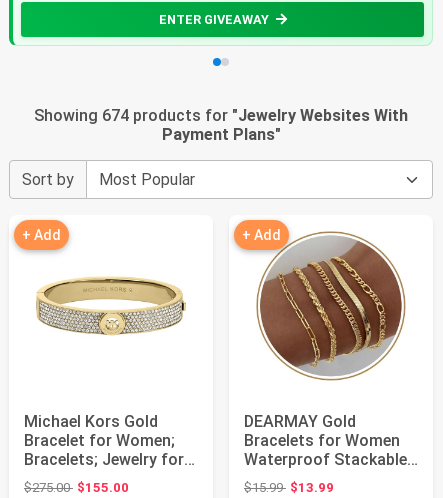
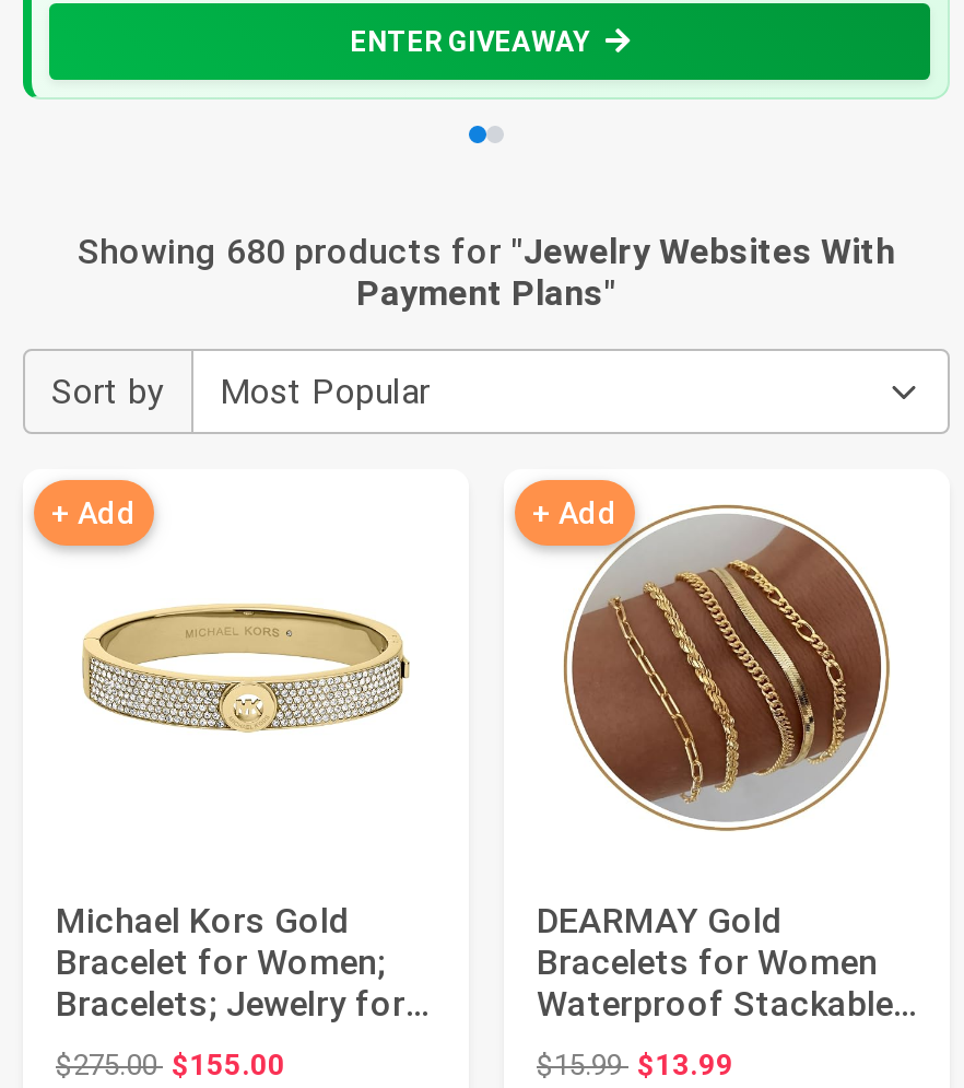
- Showing 674 products for "Jewelry Websites With
+ Showing 680 products for "Jewelry Websites With
